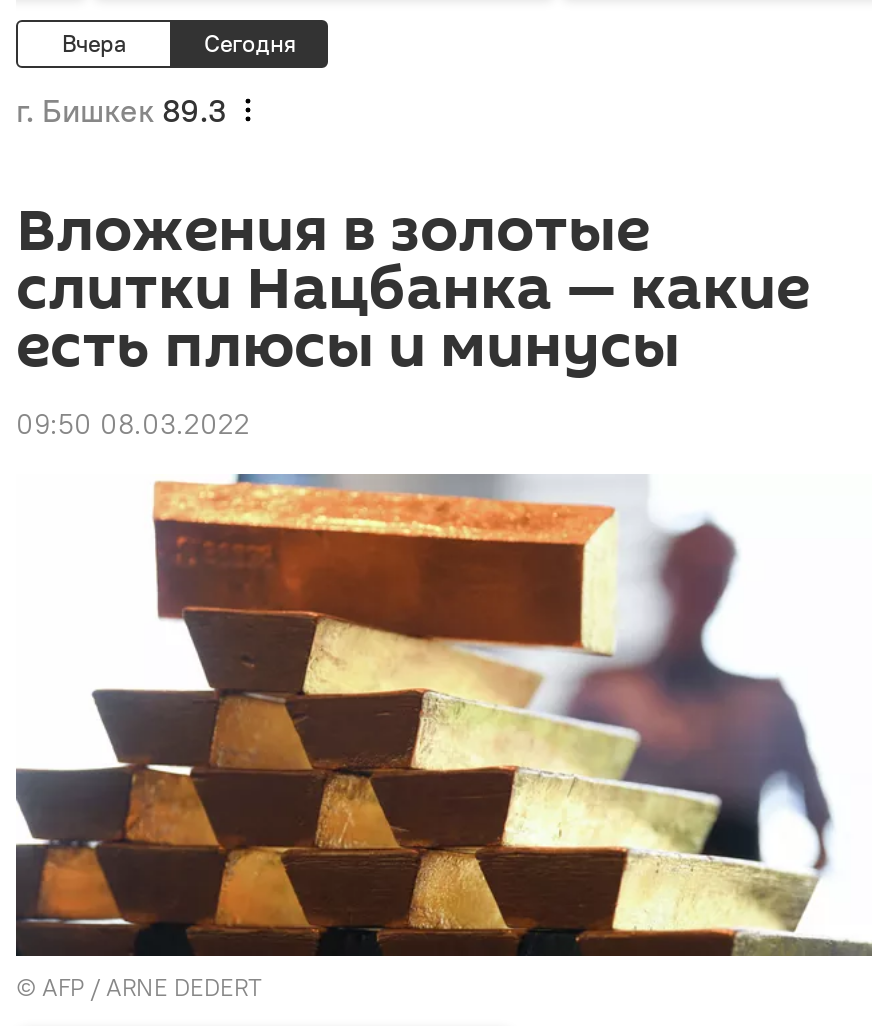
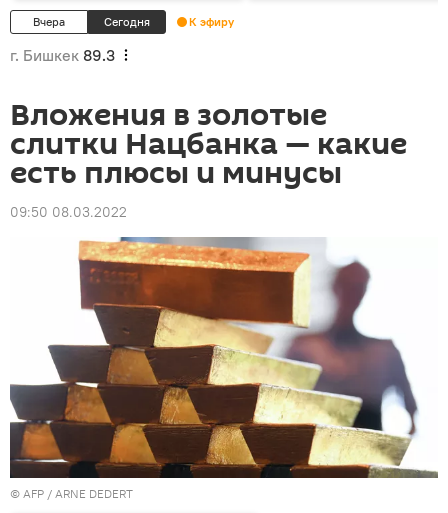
+ К эфиру
